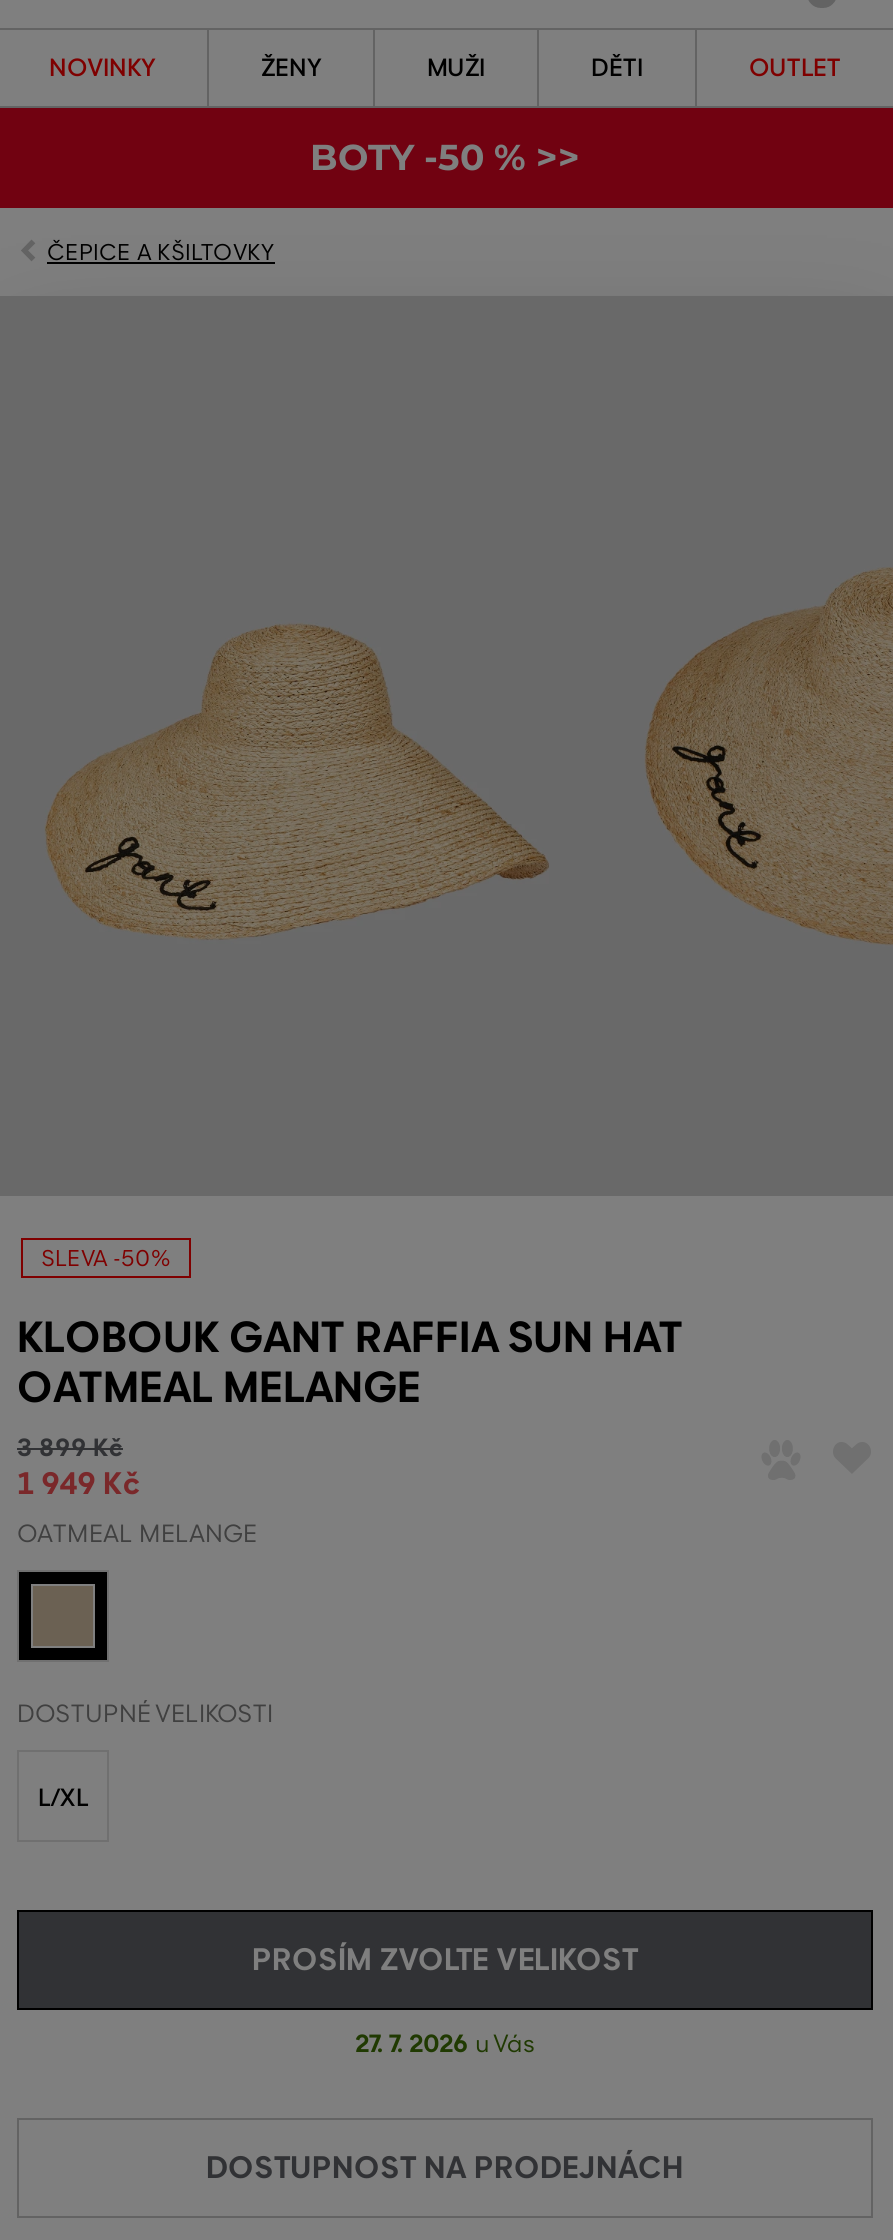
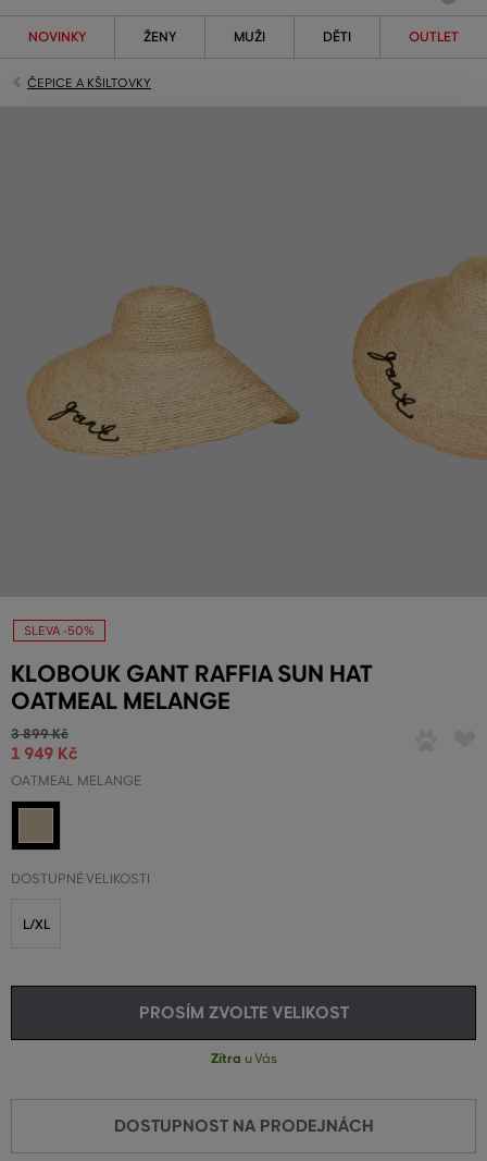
- BOTY -50 % >>

- 27. 7. 2026 u Vás
+ Zítra u Vás
